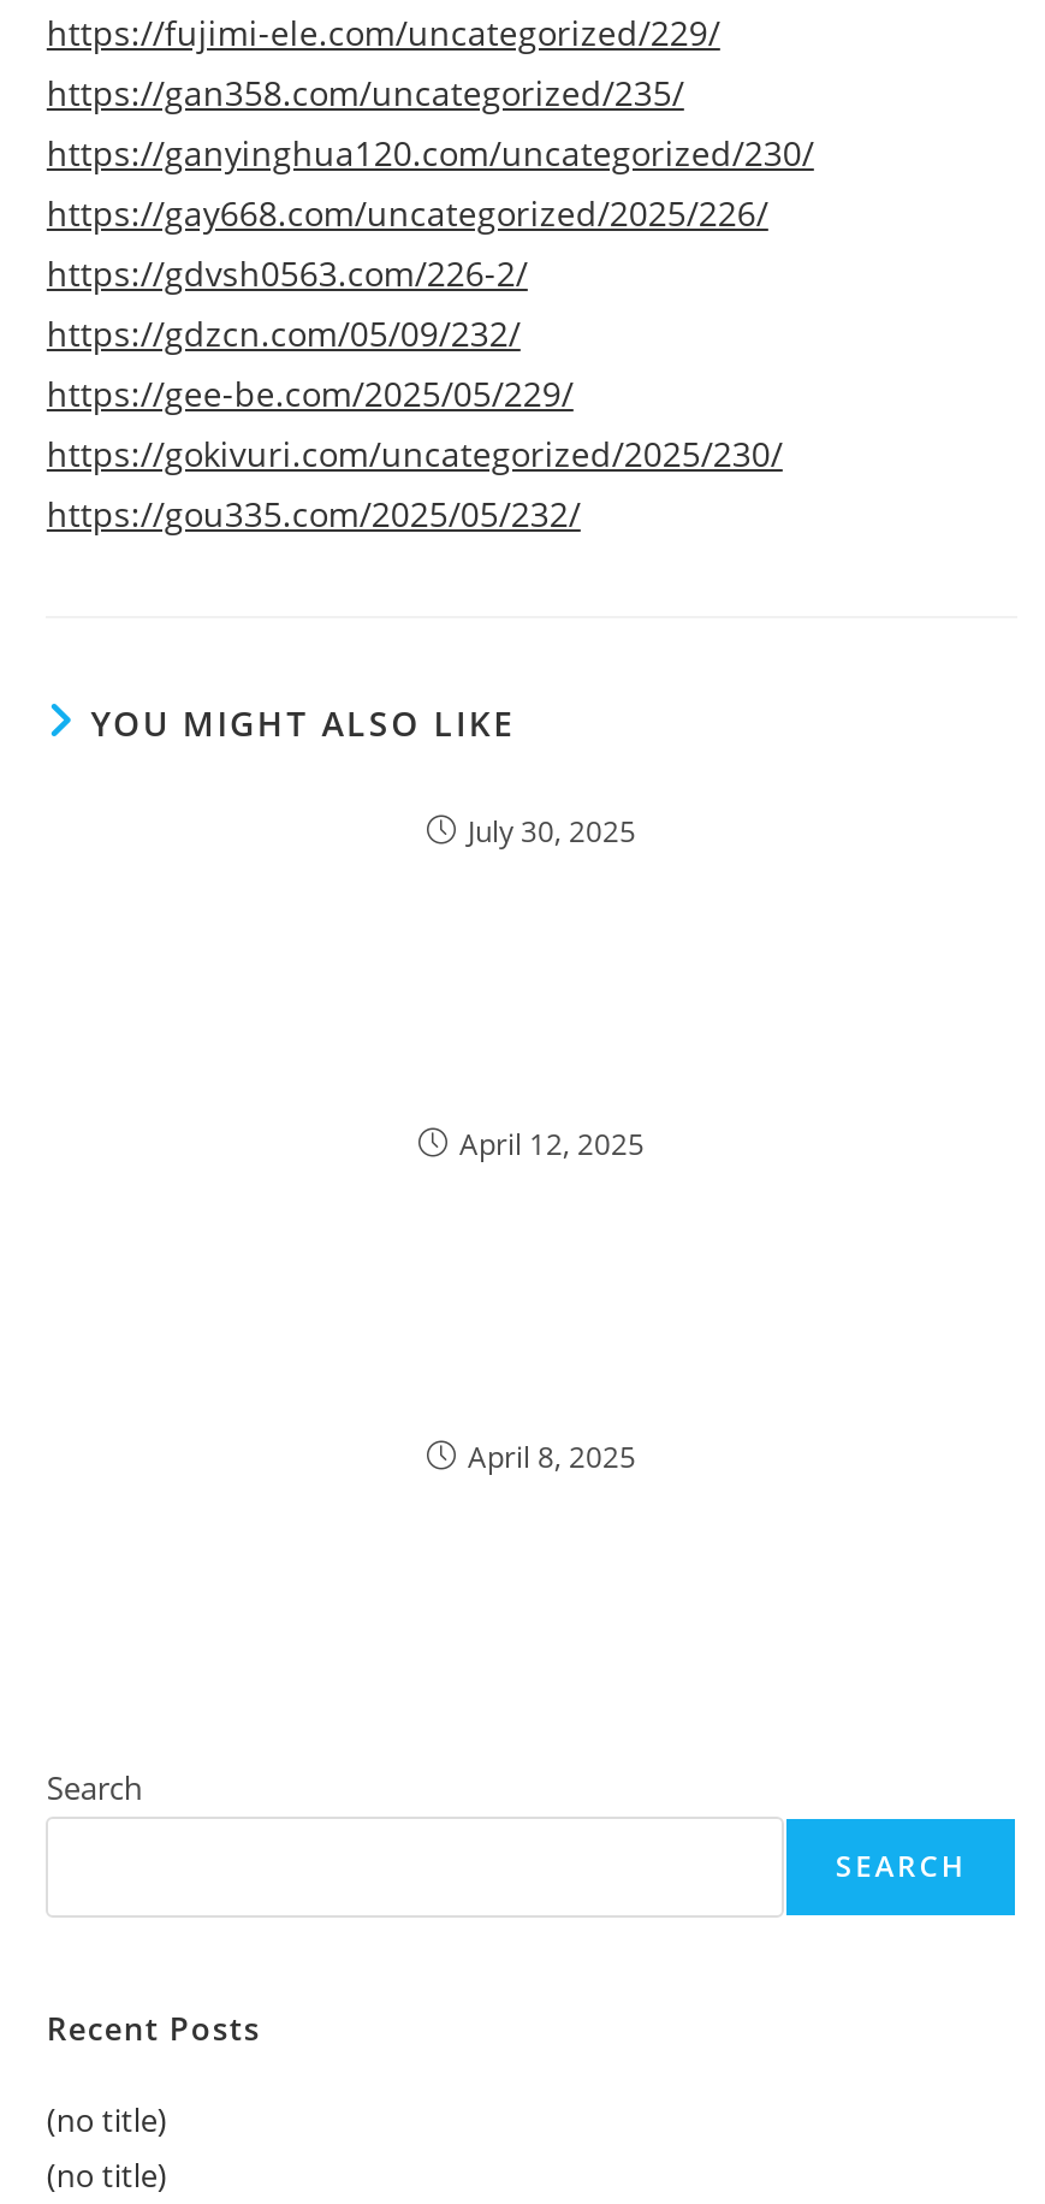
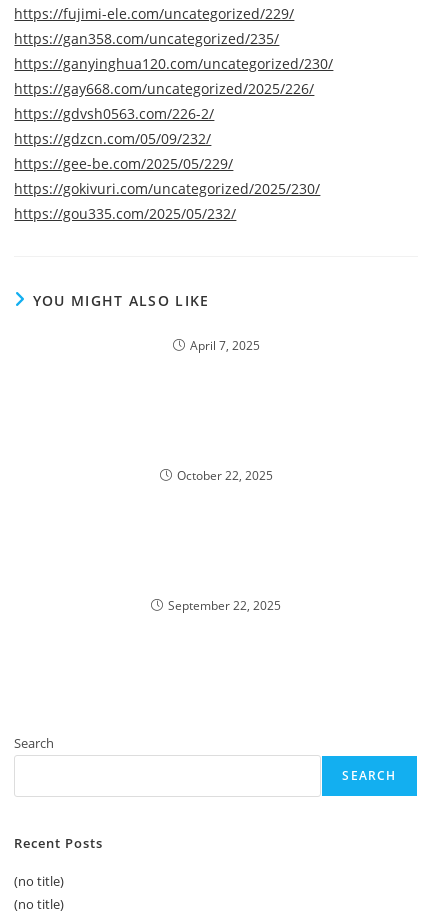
- July 30, 2025
+ April 7, 2025

- April 12, 2025
+ October 22, 2025

- April 8, 2025
+ September 22, 2025
